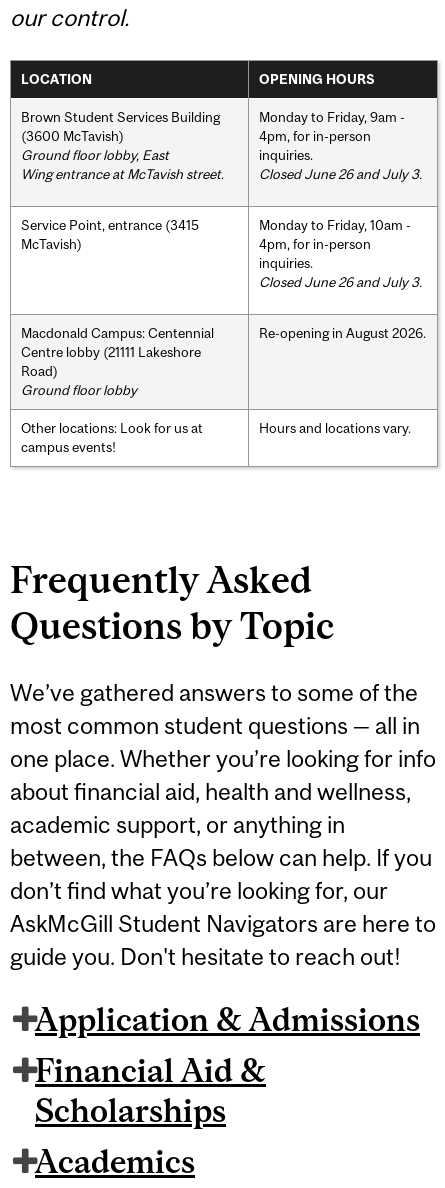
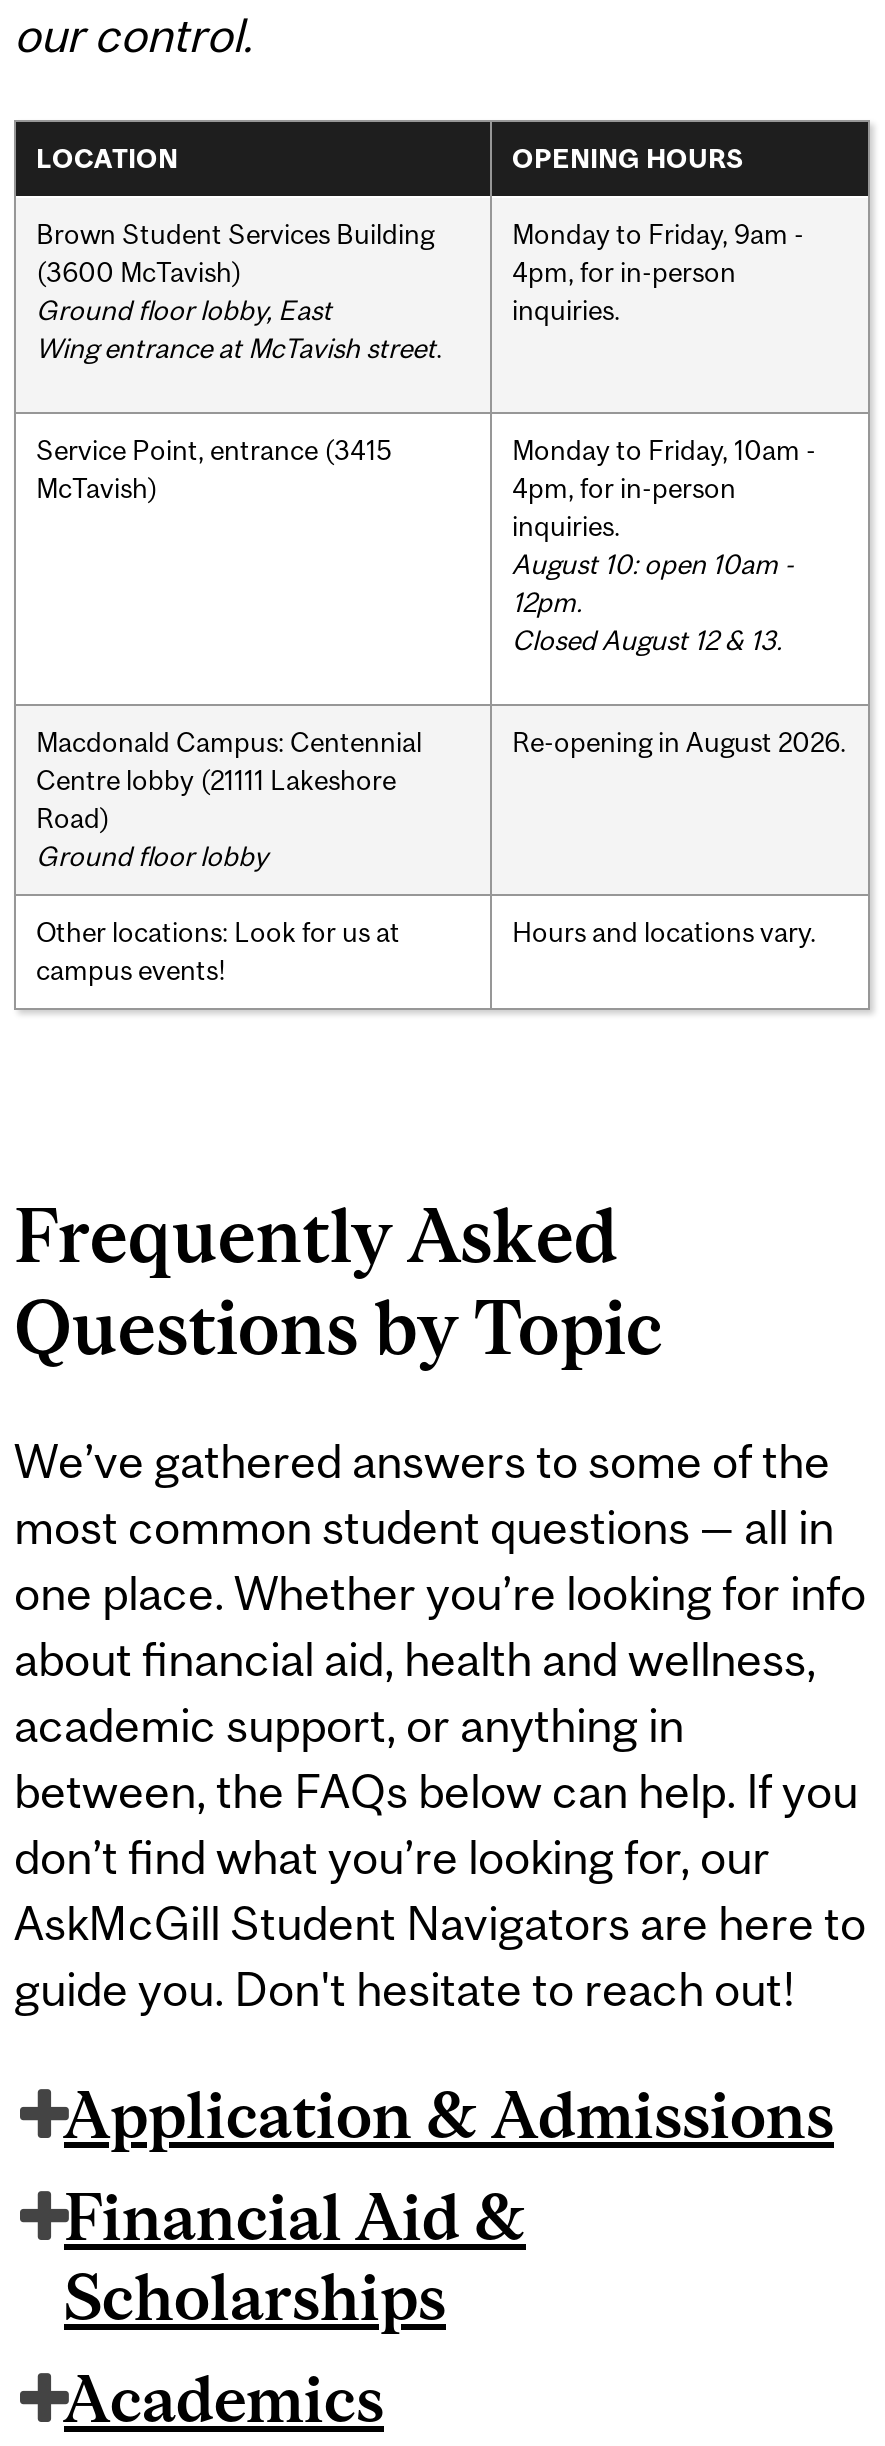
- Closed June 26 and July 3.

- Closed June 26 and July 3.
+ August 10: open 10am -
+ 12pm.
+ Closed August 12 & 13.
